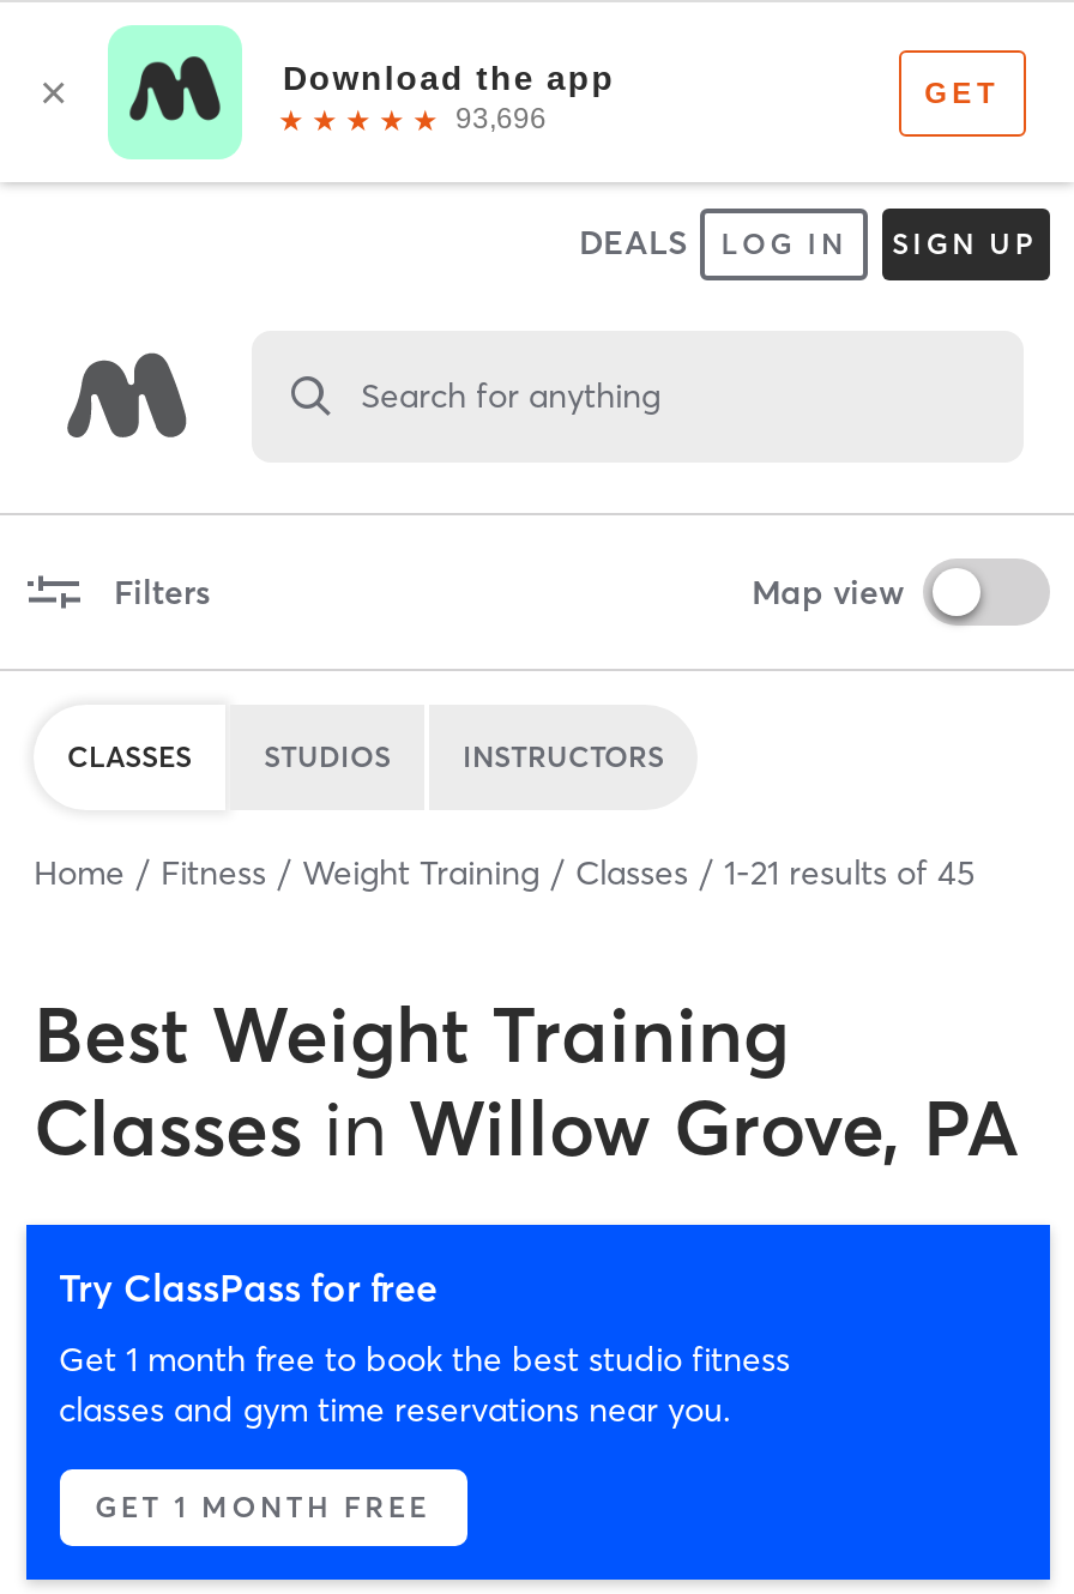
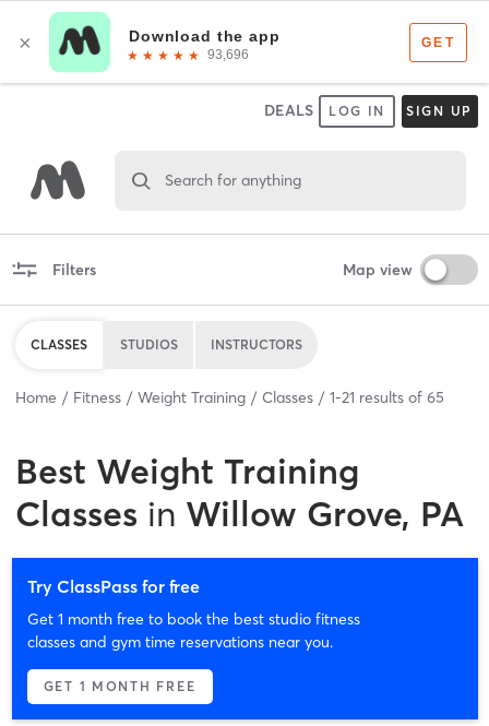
- Home Fitness Weight Training Classes 1-21 results of 45
+ Home Fitness Weight Training Classes 1-21 results of 65
